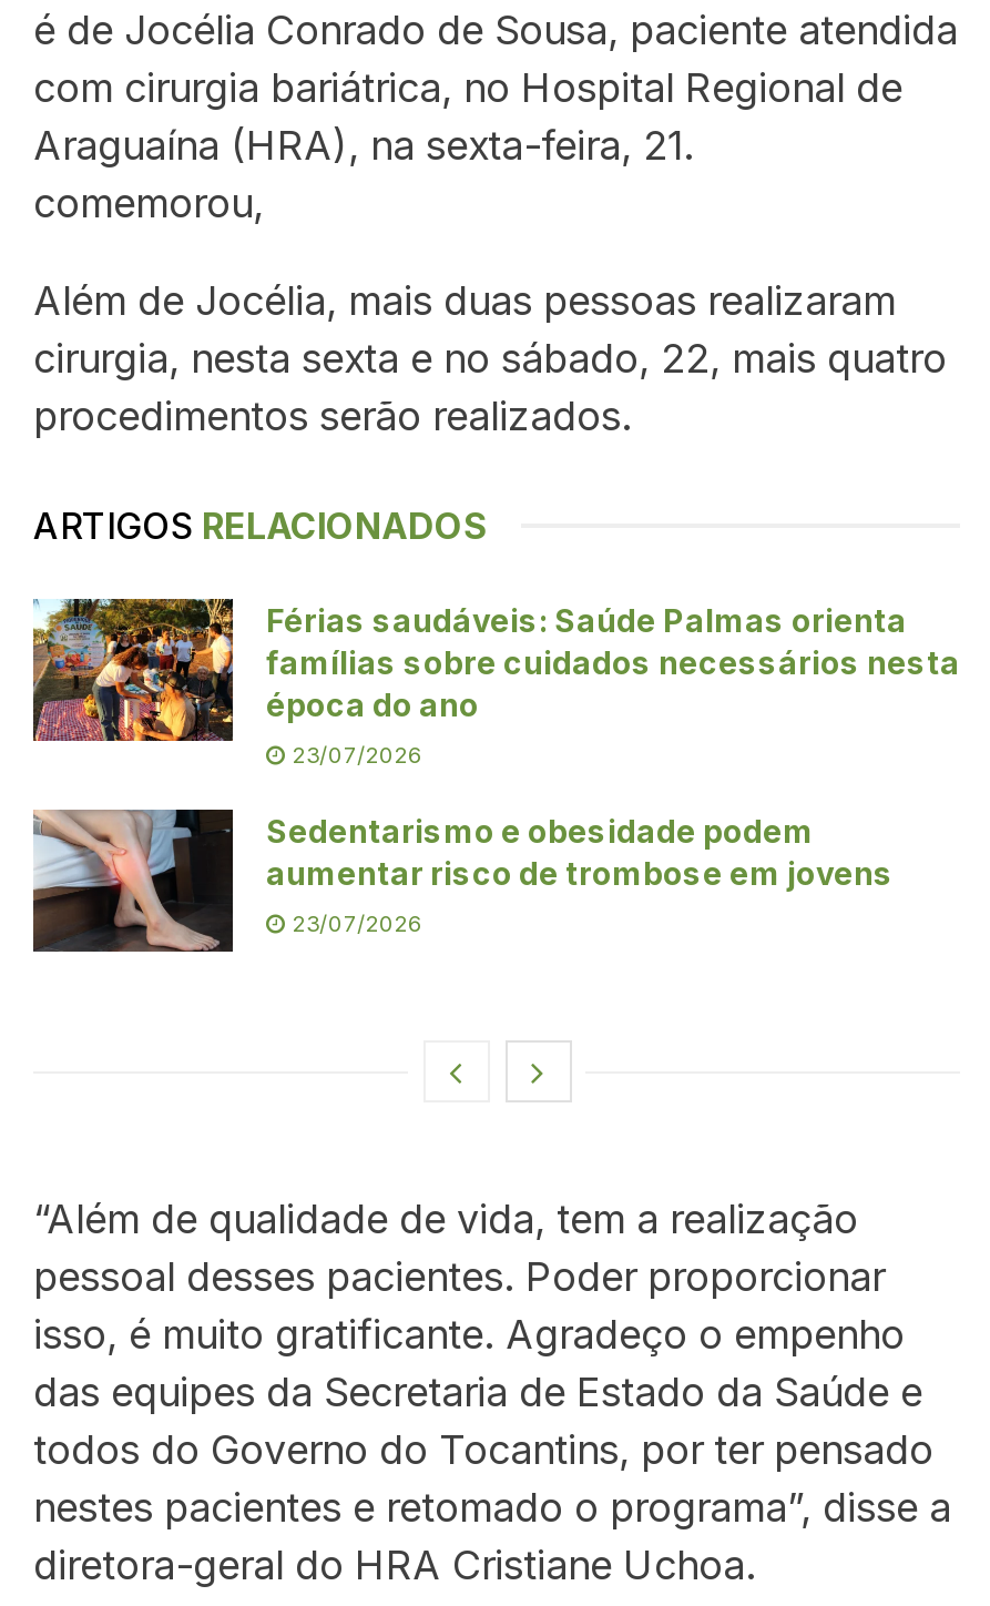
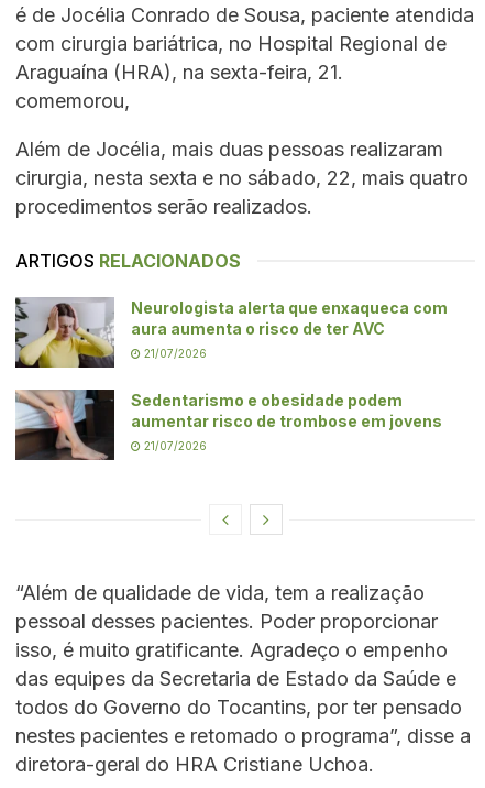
- [image]
- Férias saudáveis: Saúde Palmas orienta
- famílias sobre cuidados necessários nesta
- época do ano
+ [image]
+ Neurologista alerta que enxaqueca com
+ aura aumenta o risco de ter AVC

- 23/07/2026
+ 21/07/2026

- 23/07/2026
+ 21/07/2026
